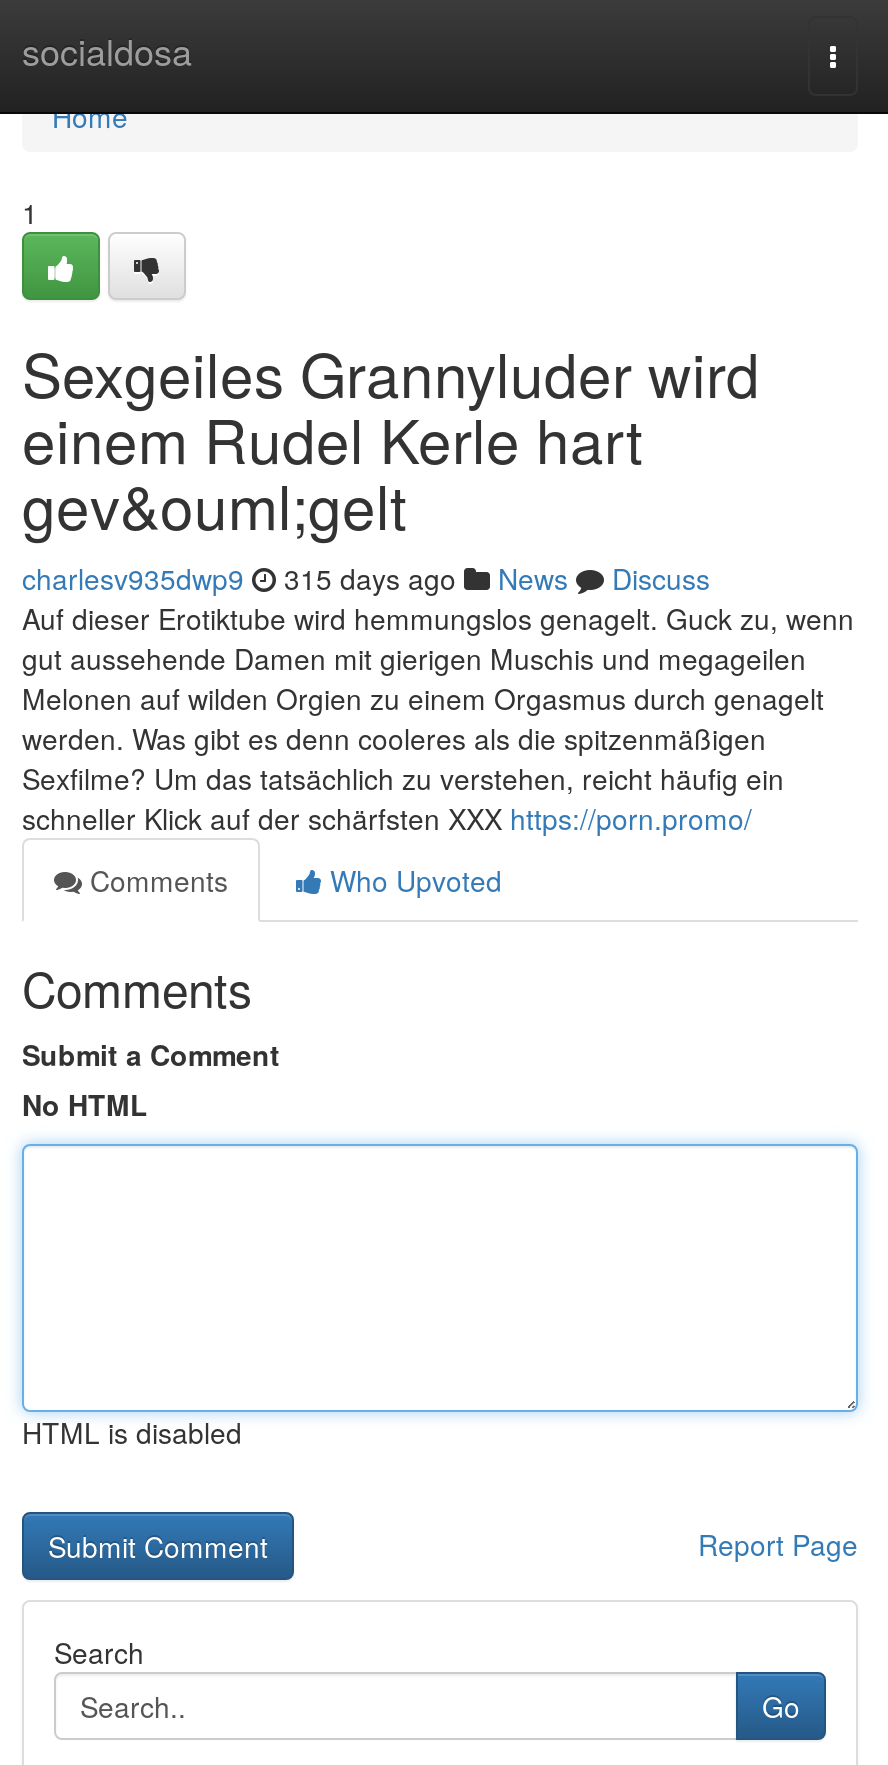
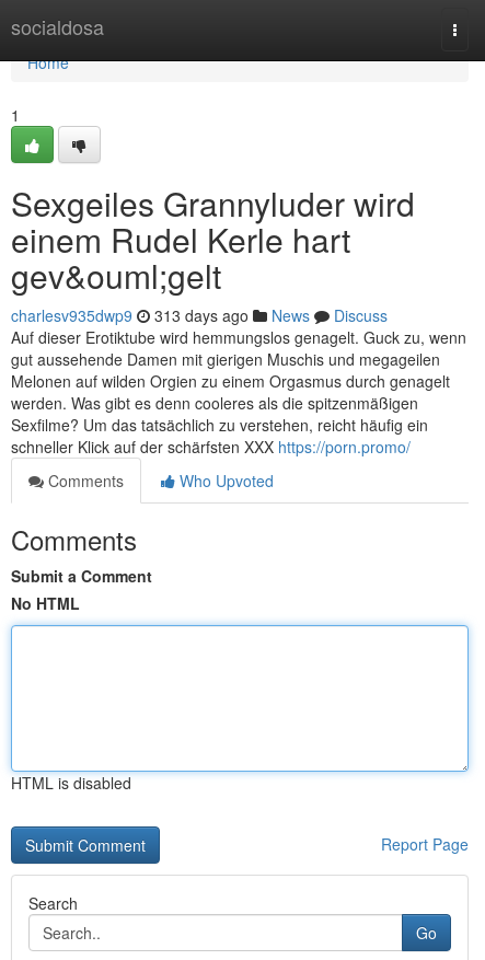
- charlesv935dwp9 315 days ago News Discuss
+ charlesv935dwp9 313 days ago News Discuss
